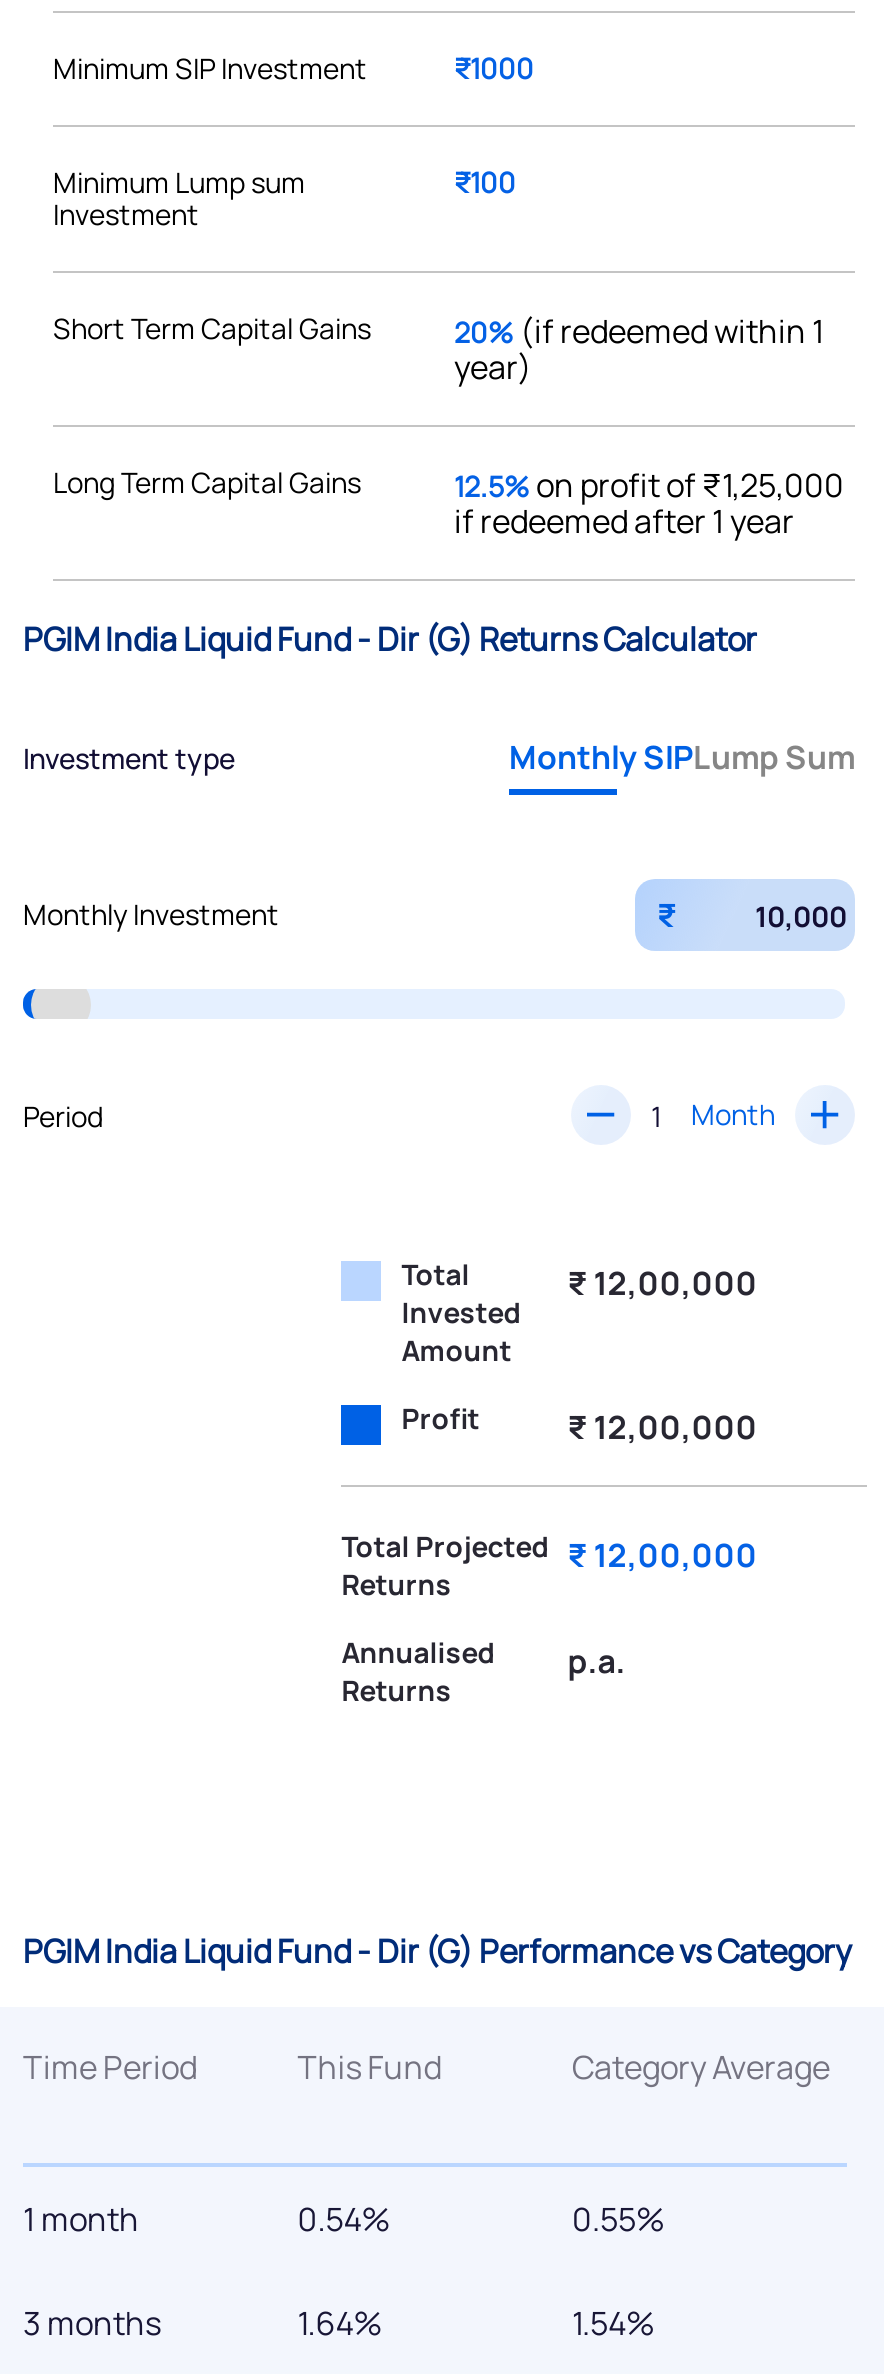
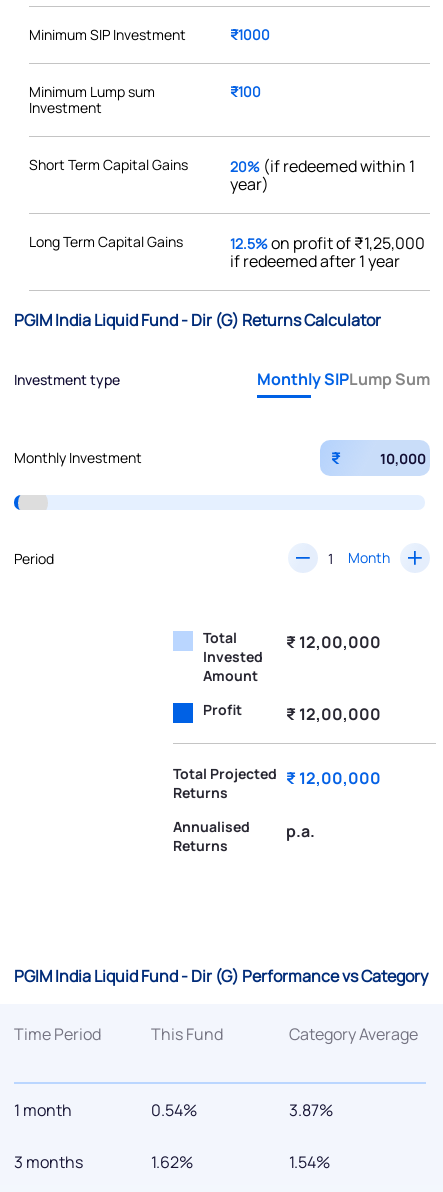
- 0.55%
+ 3.87%

- 1.64%
+ 1.62%
